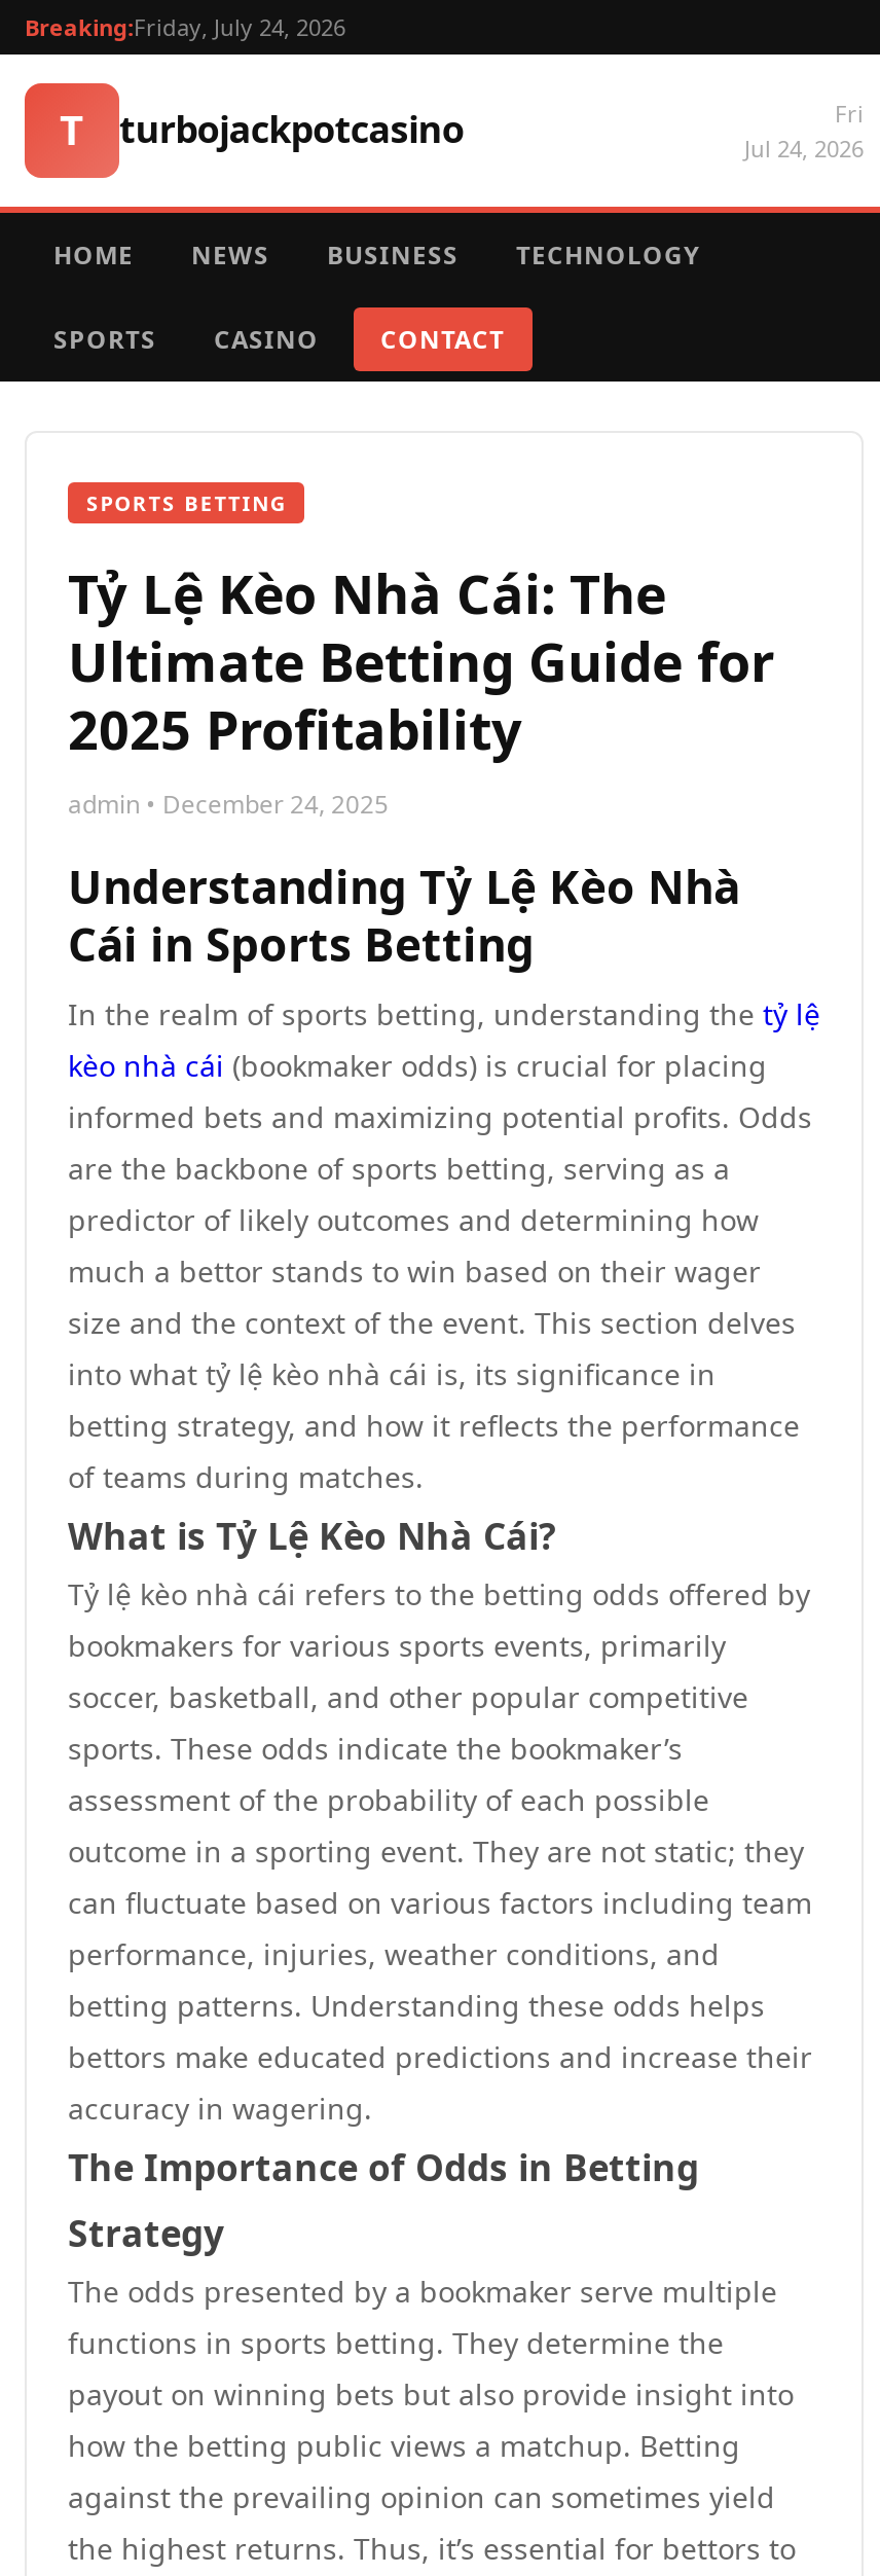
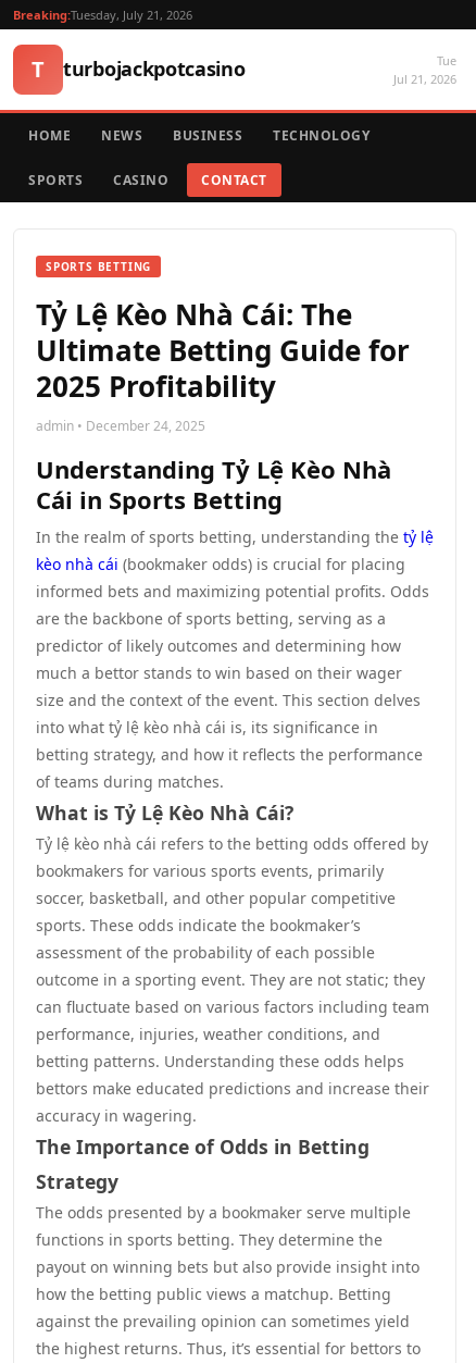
- Breaking:Friday, July 24, 2026
+ Breaking:Tuesday, July 21, 2026

- Fri
- Jul 24, 2026
+ Tue
+ Jul 21, 2026
